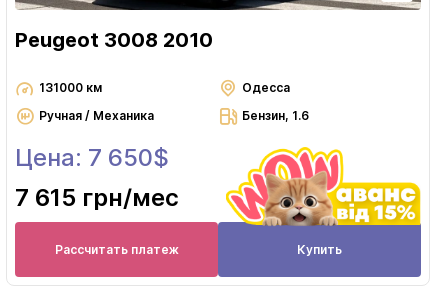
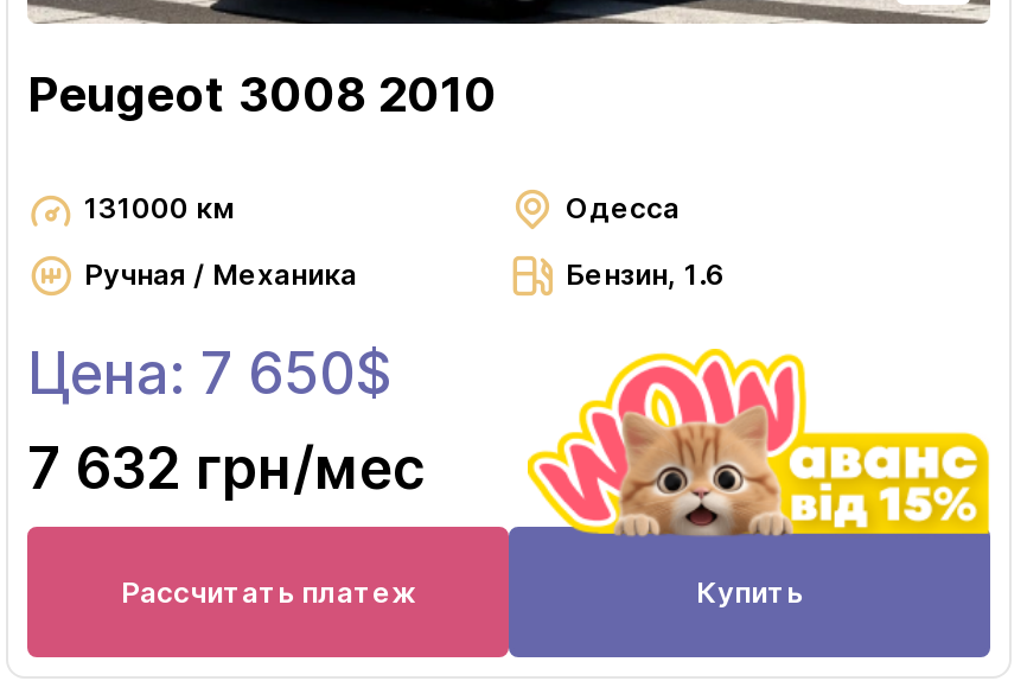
- 7 615 грн/мес
+ 7 632 грн/мес
